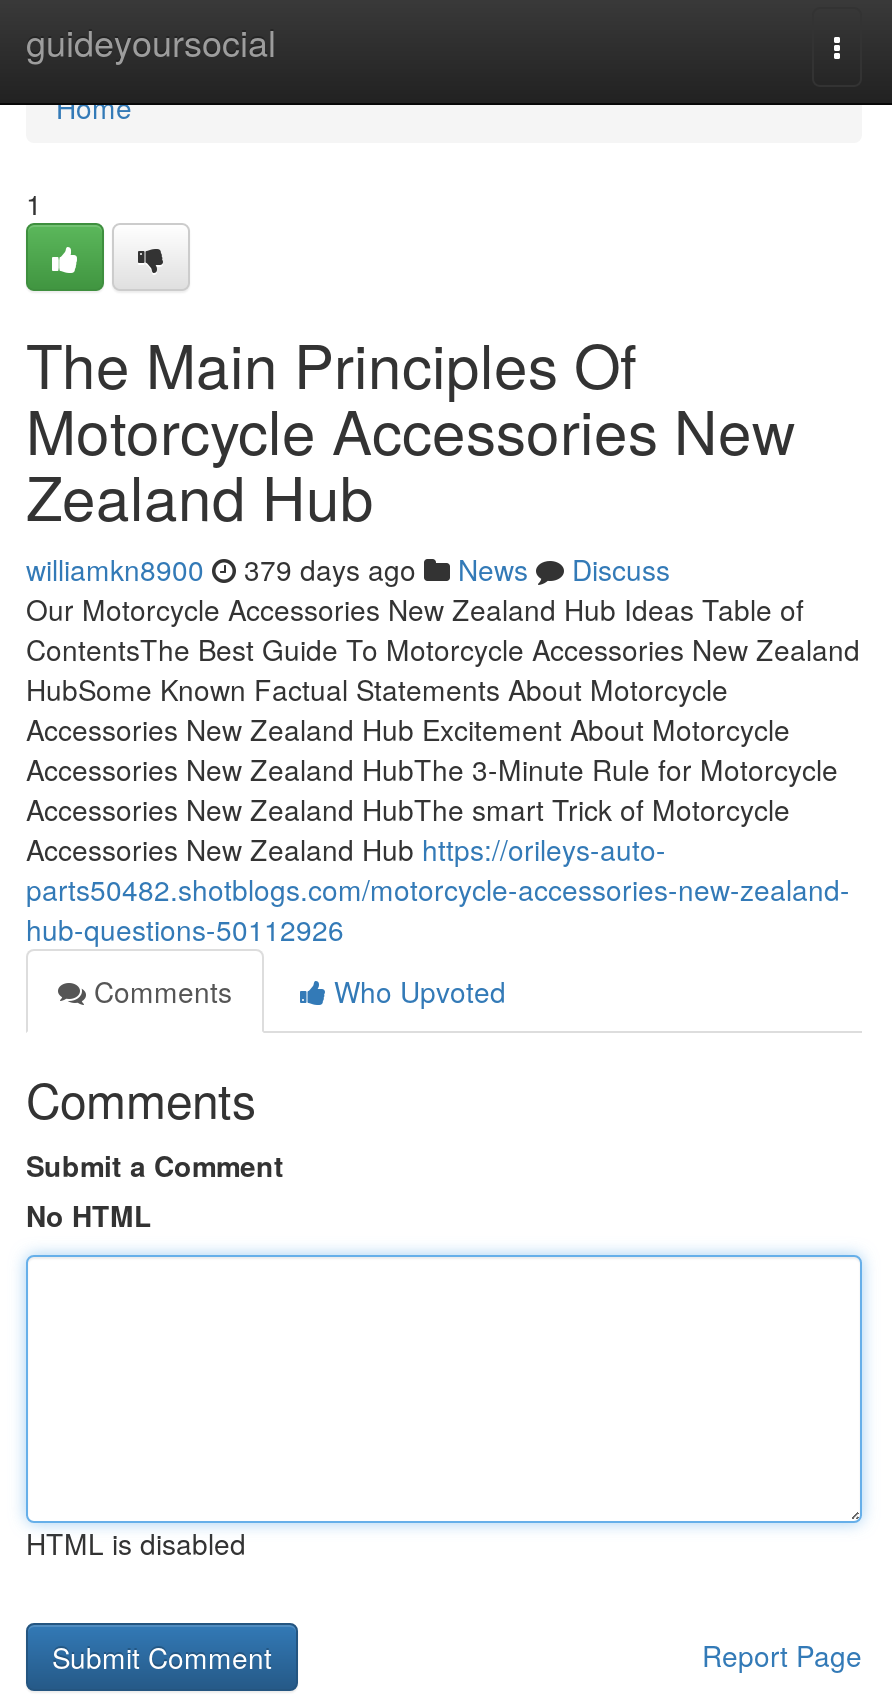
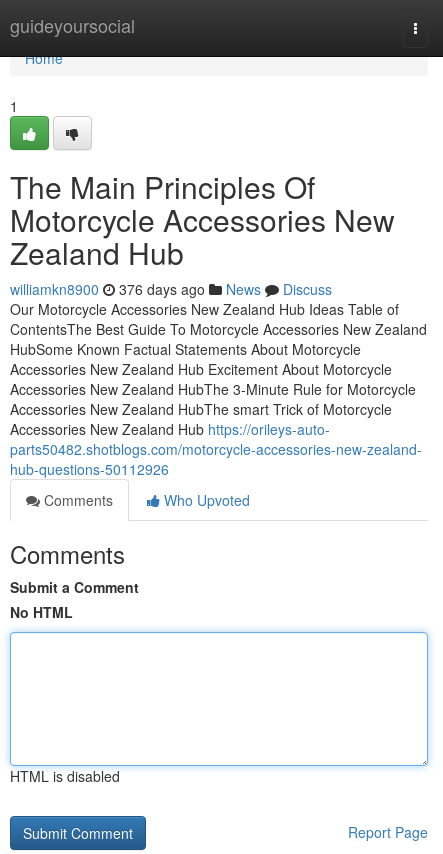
- williamkn8900 379 days ago News Discuss
+ williamkn8900 376 days ago News Discuss
